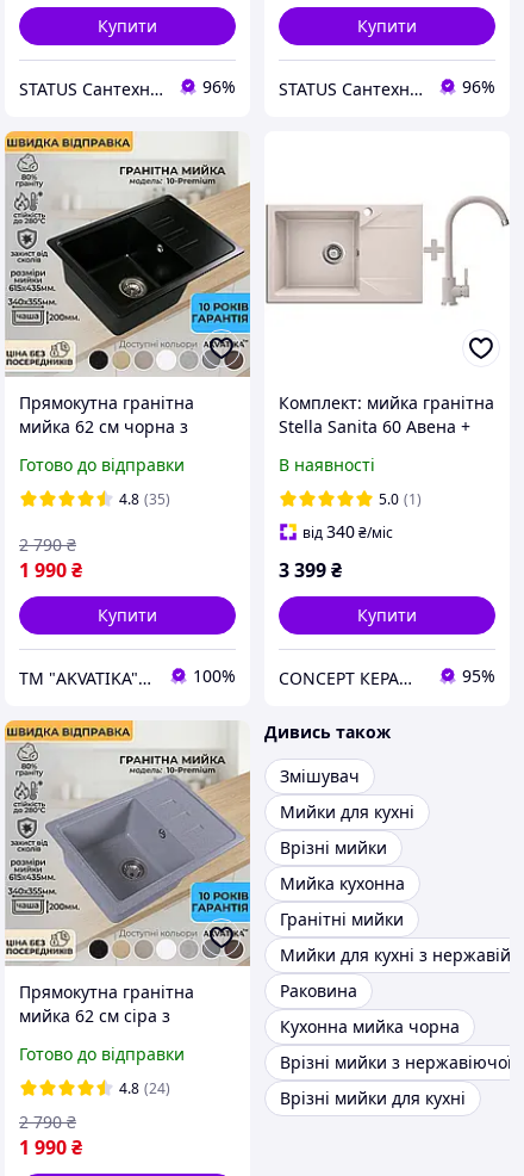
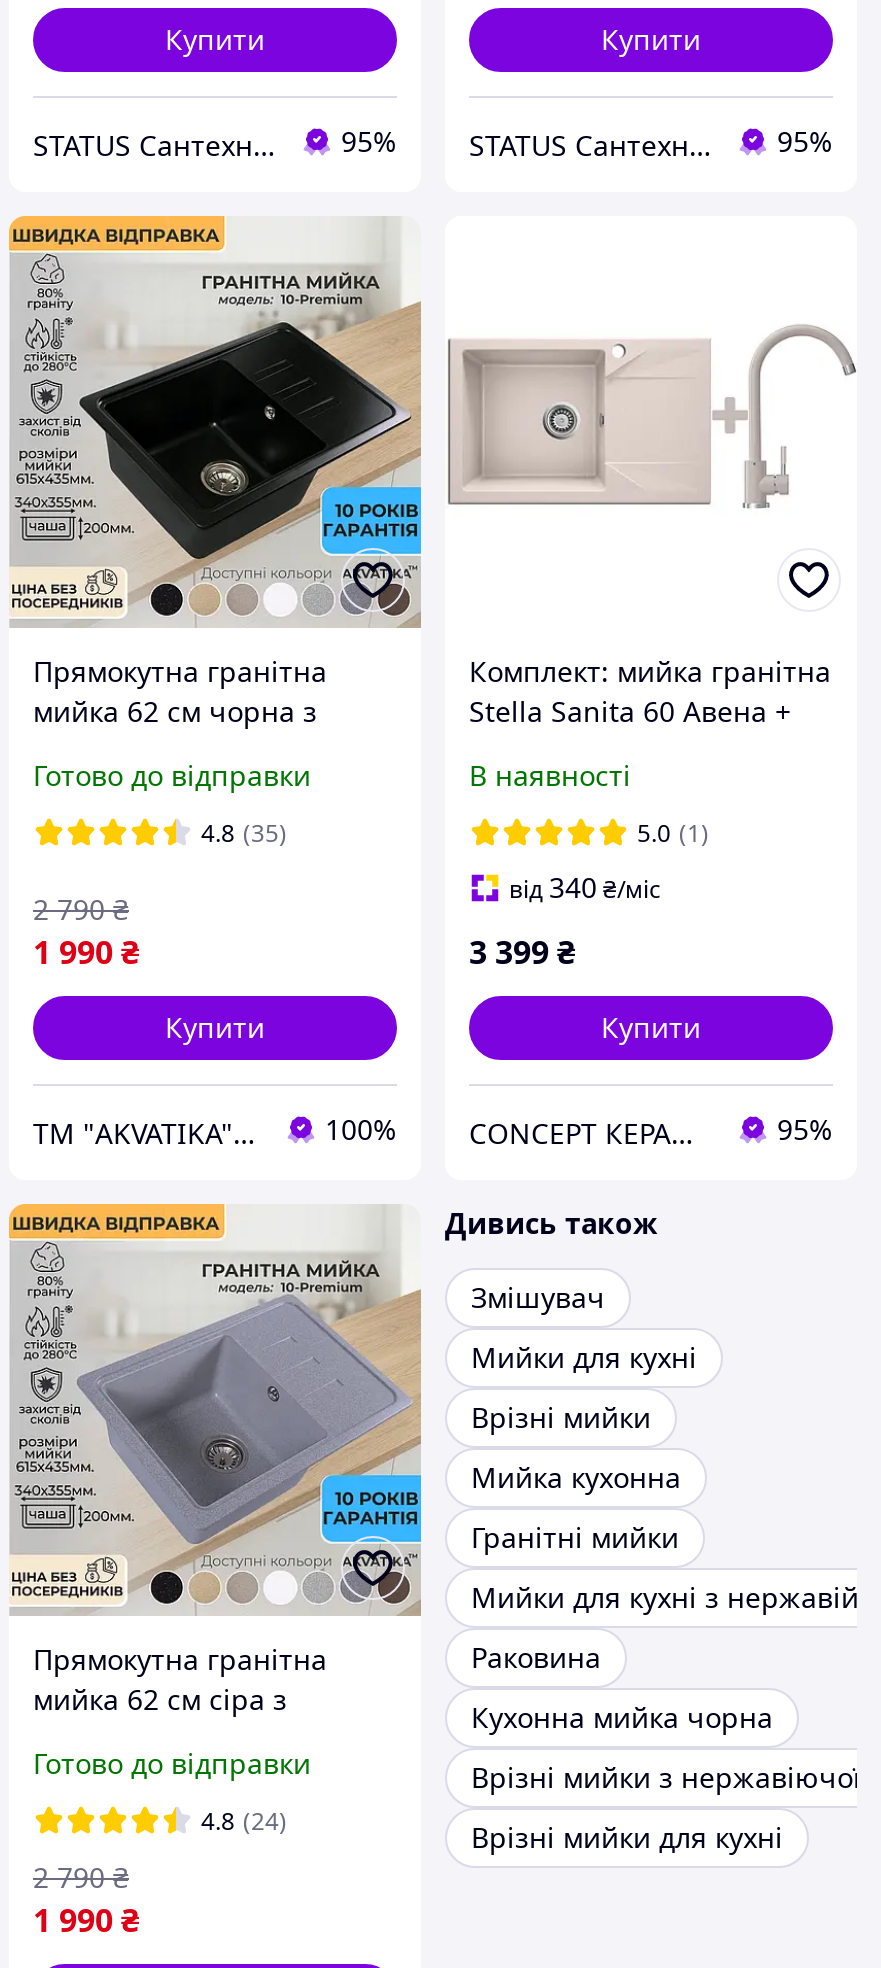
- 96%
+ 95%

- 96%
+ 95%
